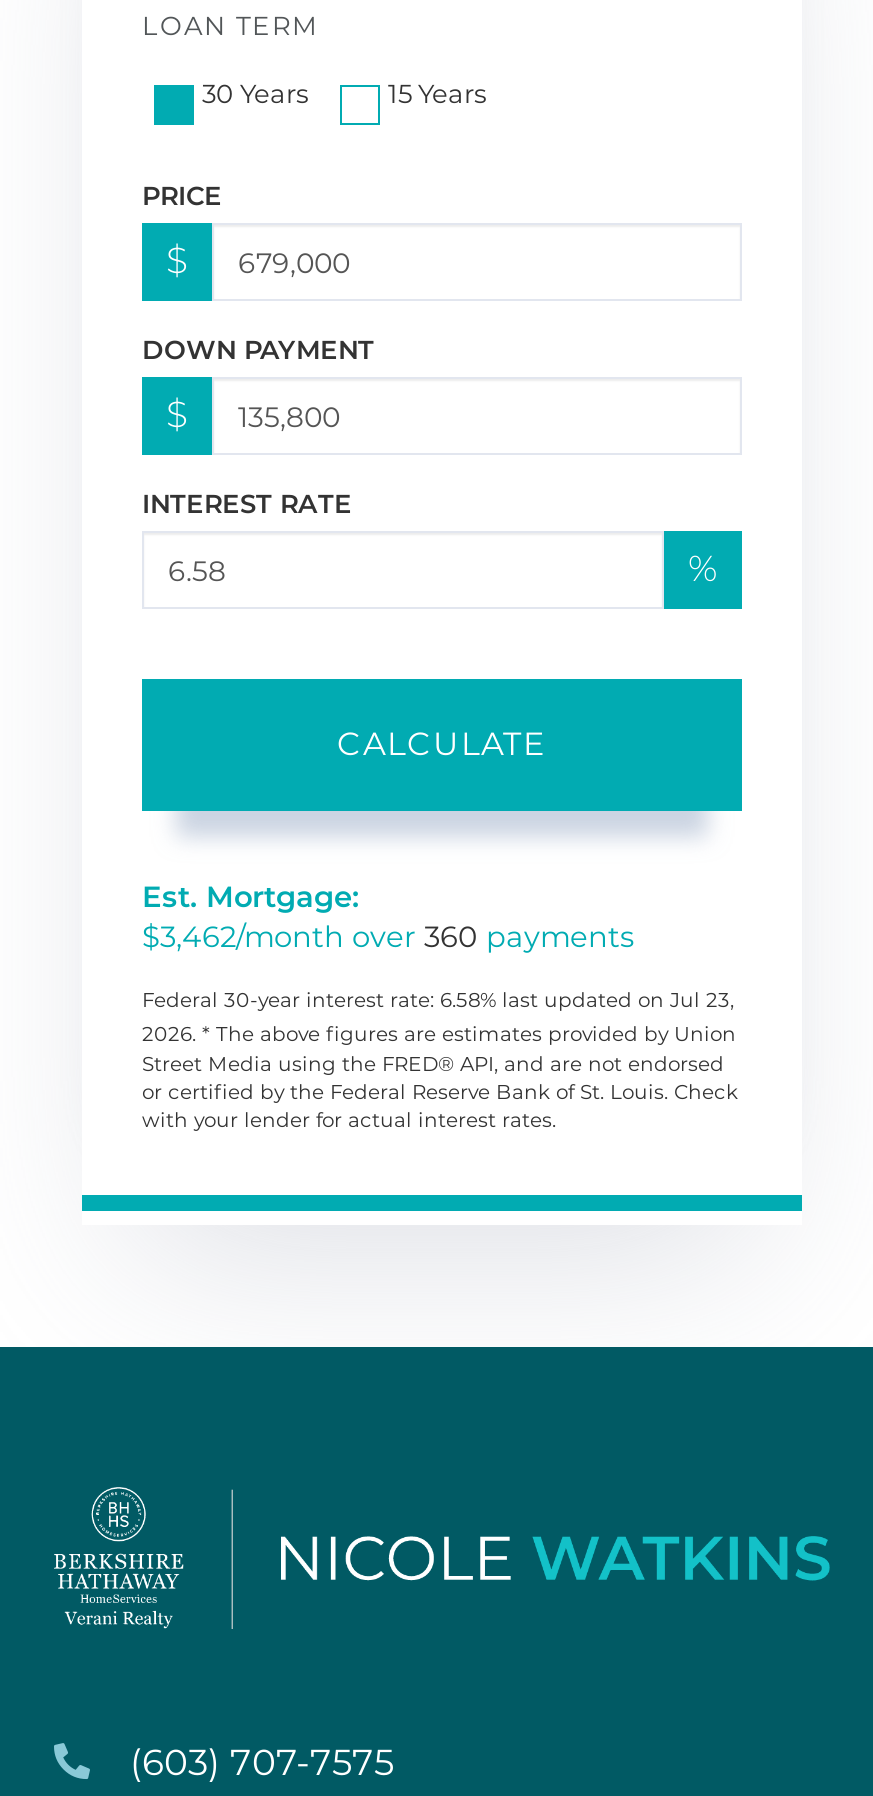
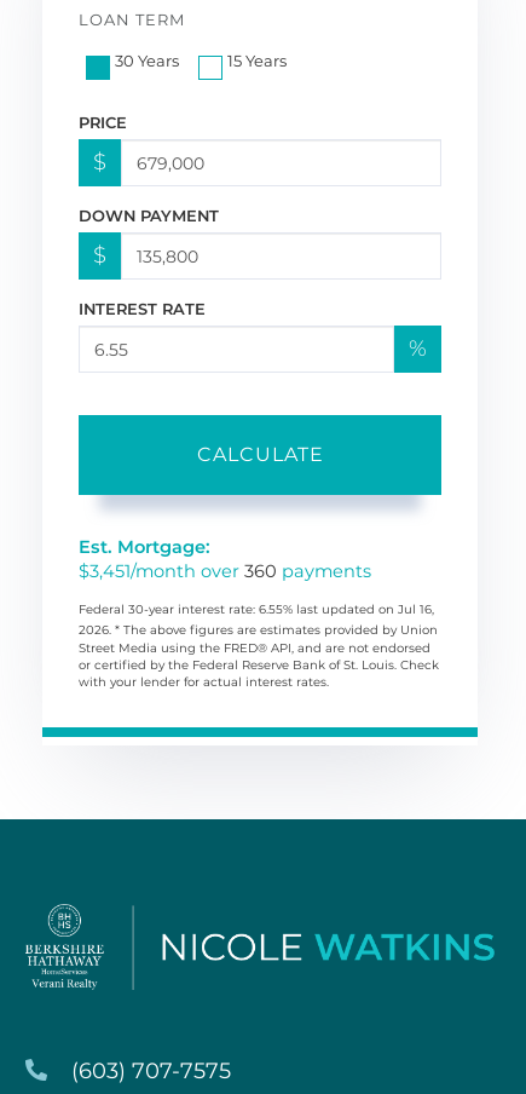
- $3,462/month over 360 payments
+ $3,451/month over 360 payments

- Federal 30-year interest rate: 6.58% last updated on Jul 23,
+ Federal 30-year interest rate: 6.55% last updated on Jul 16,
